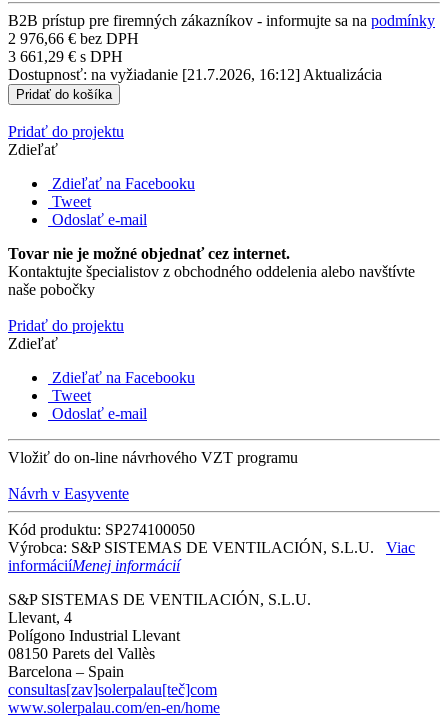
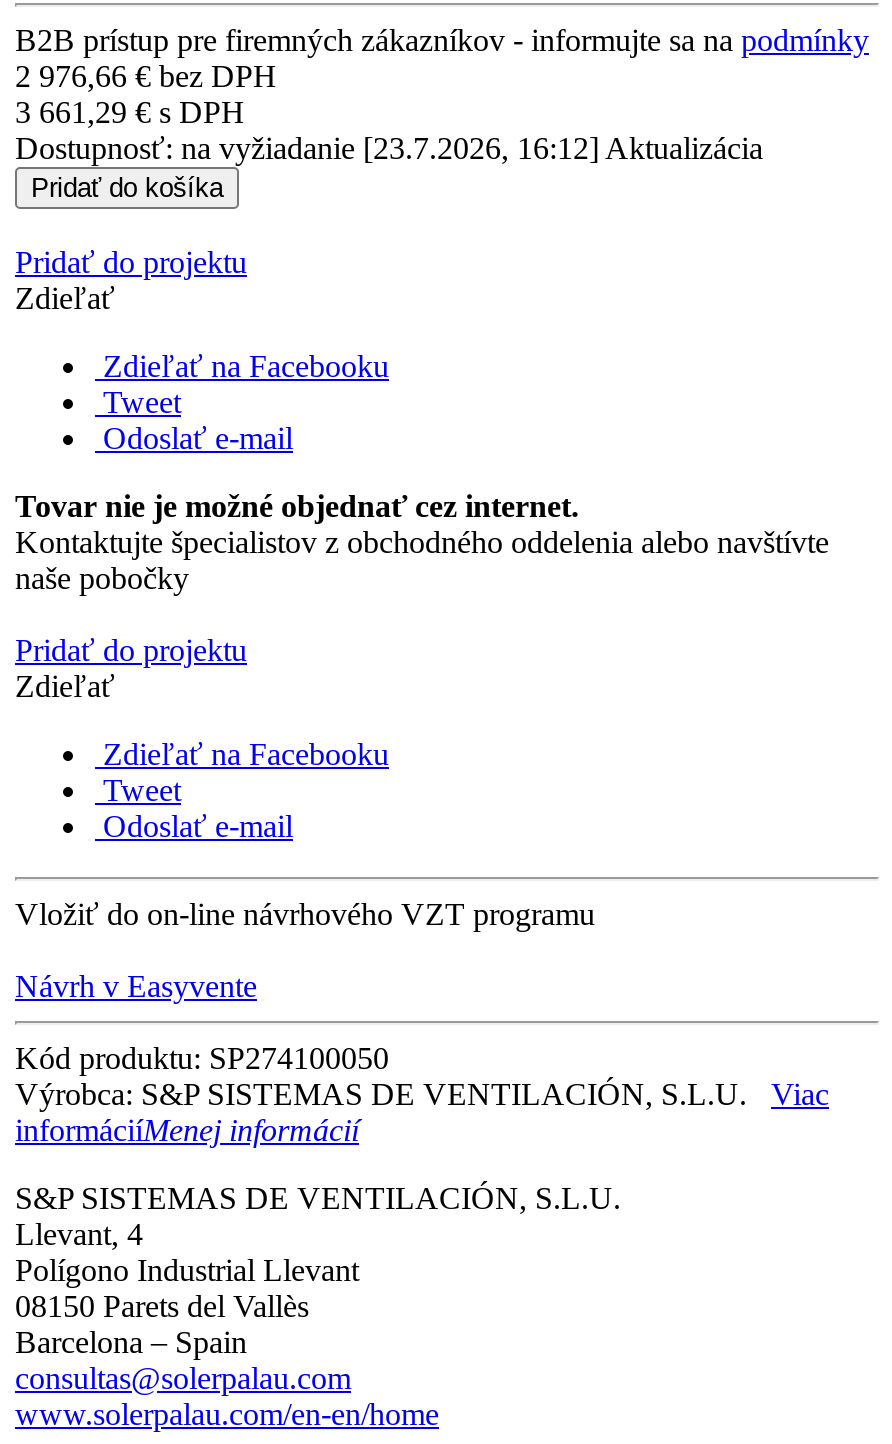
- Dostupnosť: na vyžiadanie [21.7.2026, 16:12] Aktualizácia
+ Dostupnosť: na vyžiadanie [23.7.2026, 16:12] Aktualizácia

- consultas[zav]solerpalau[teč]com
+ consultas@solerpalau.com
